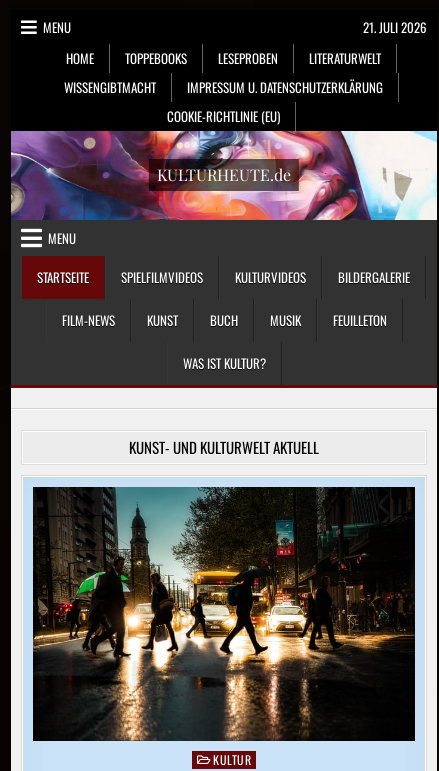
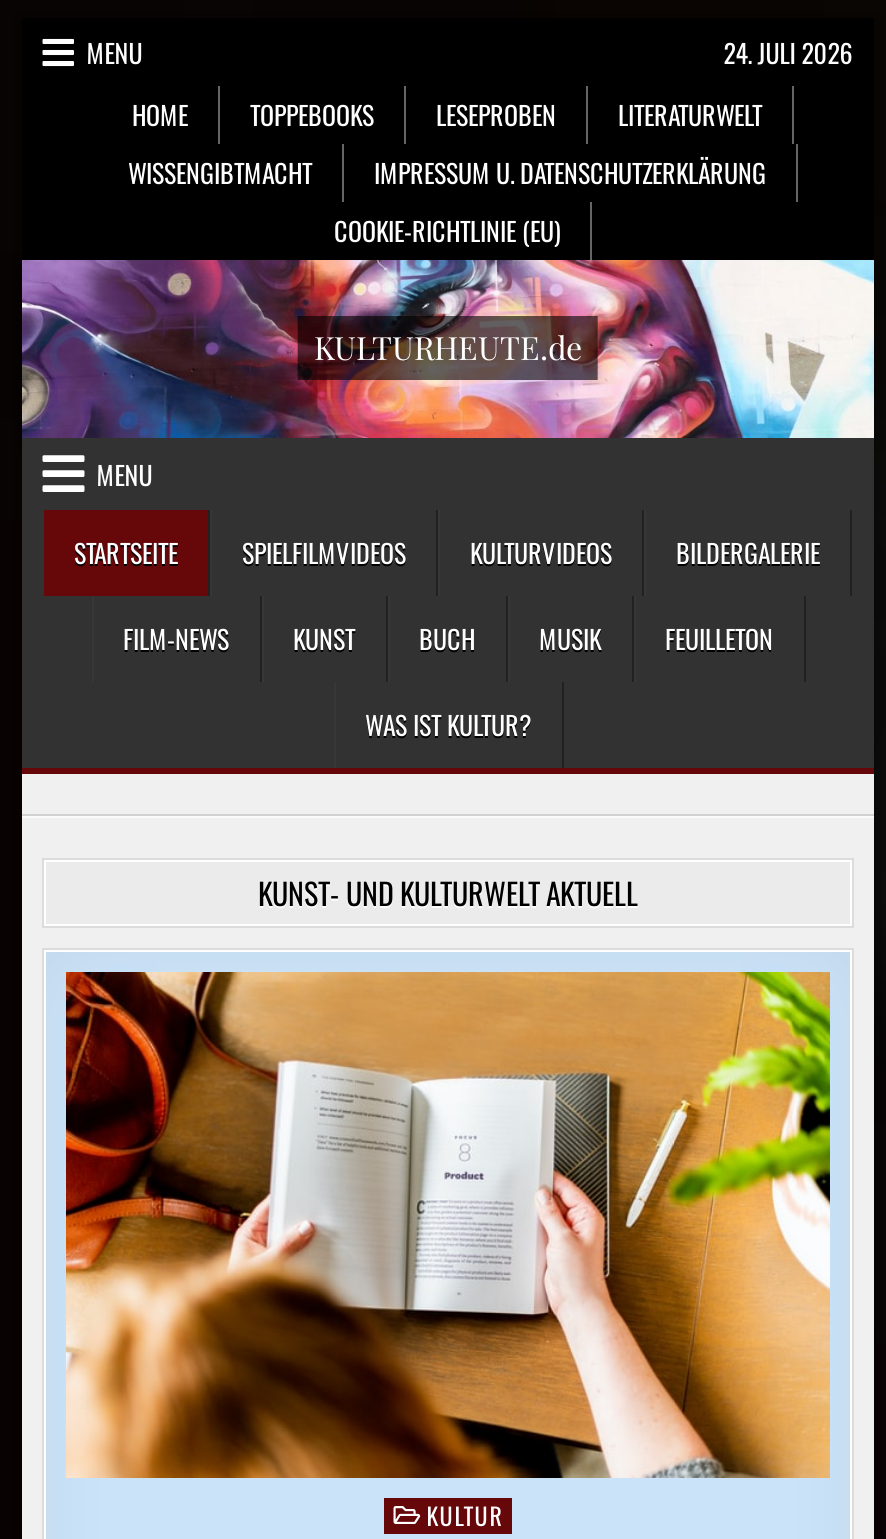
- 21. JULI 2026
+ 24. JULI 2026

- [image]
+ [image]
